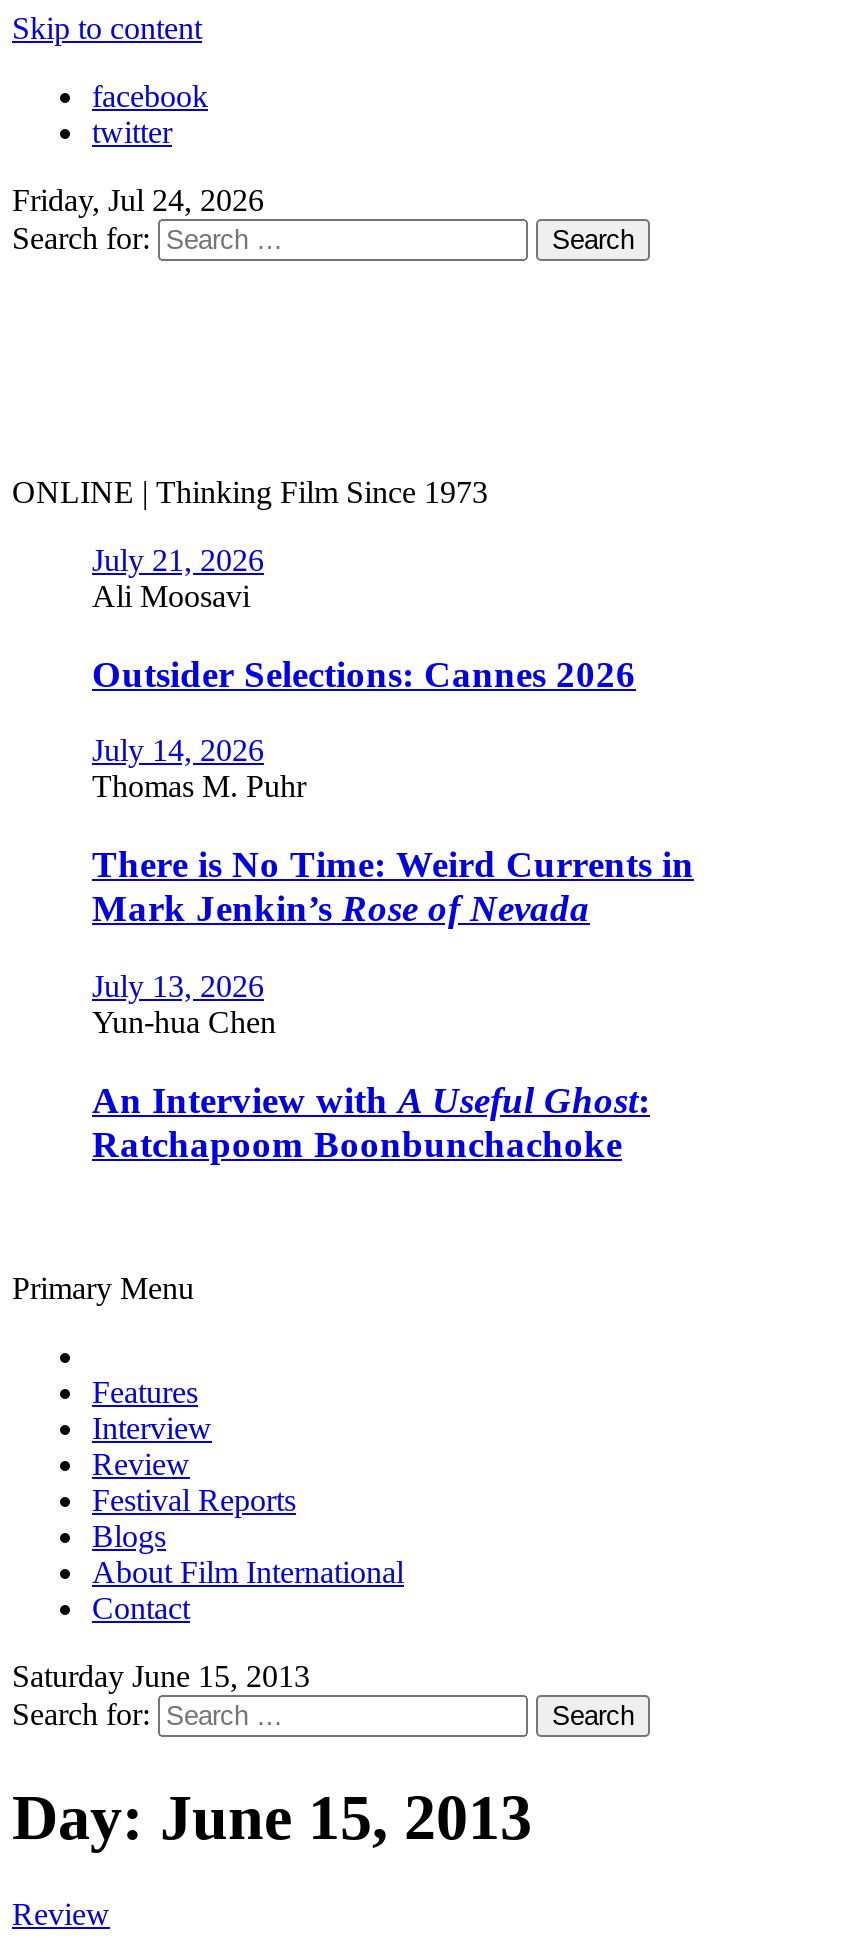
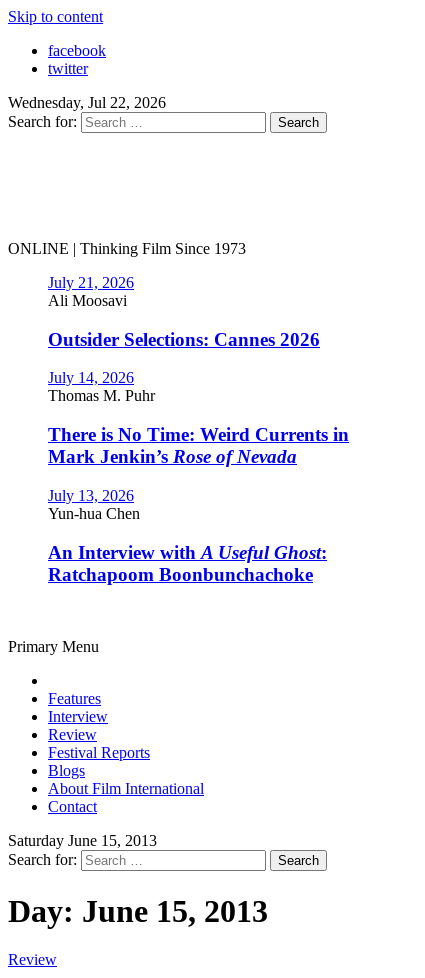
- Friday, Jul 24, 2026
+ Wednesday, Jul 22, 2026
